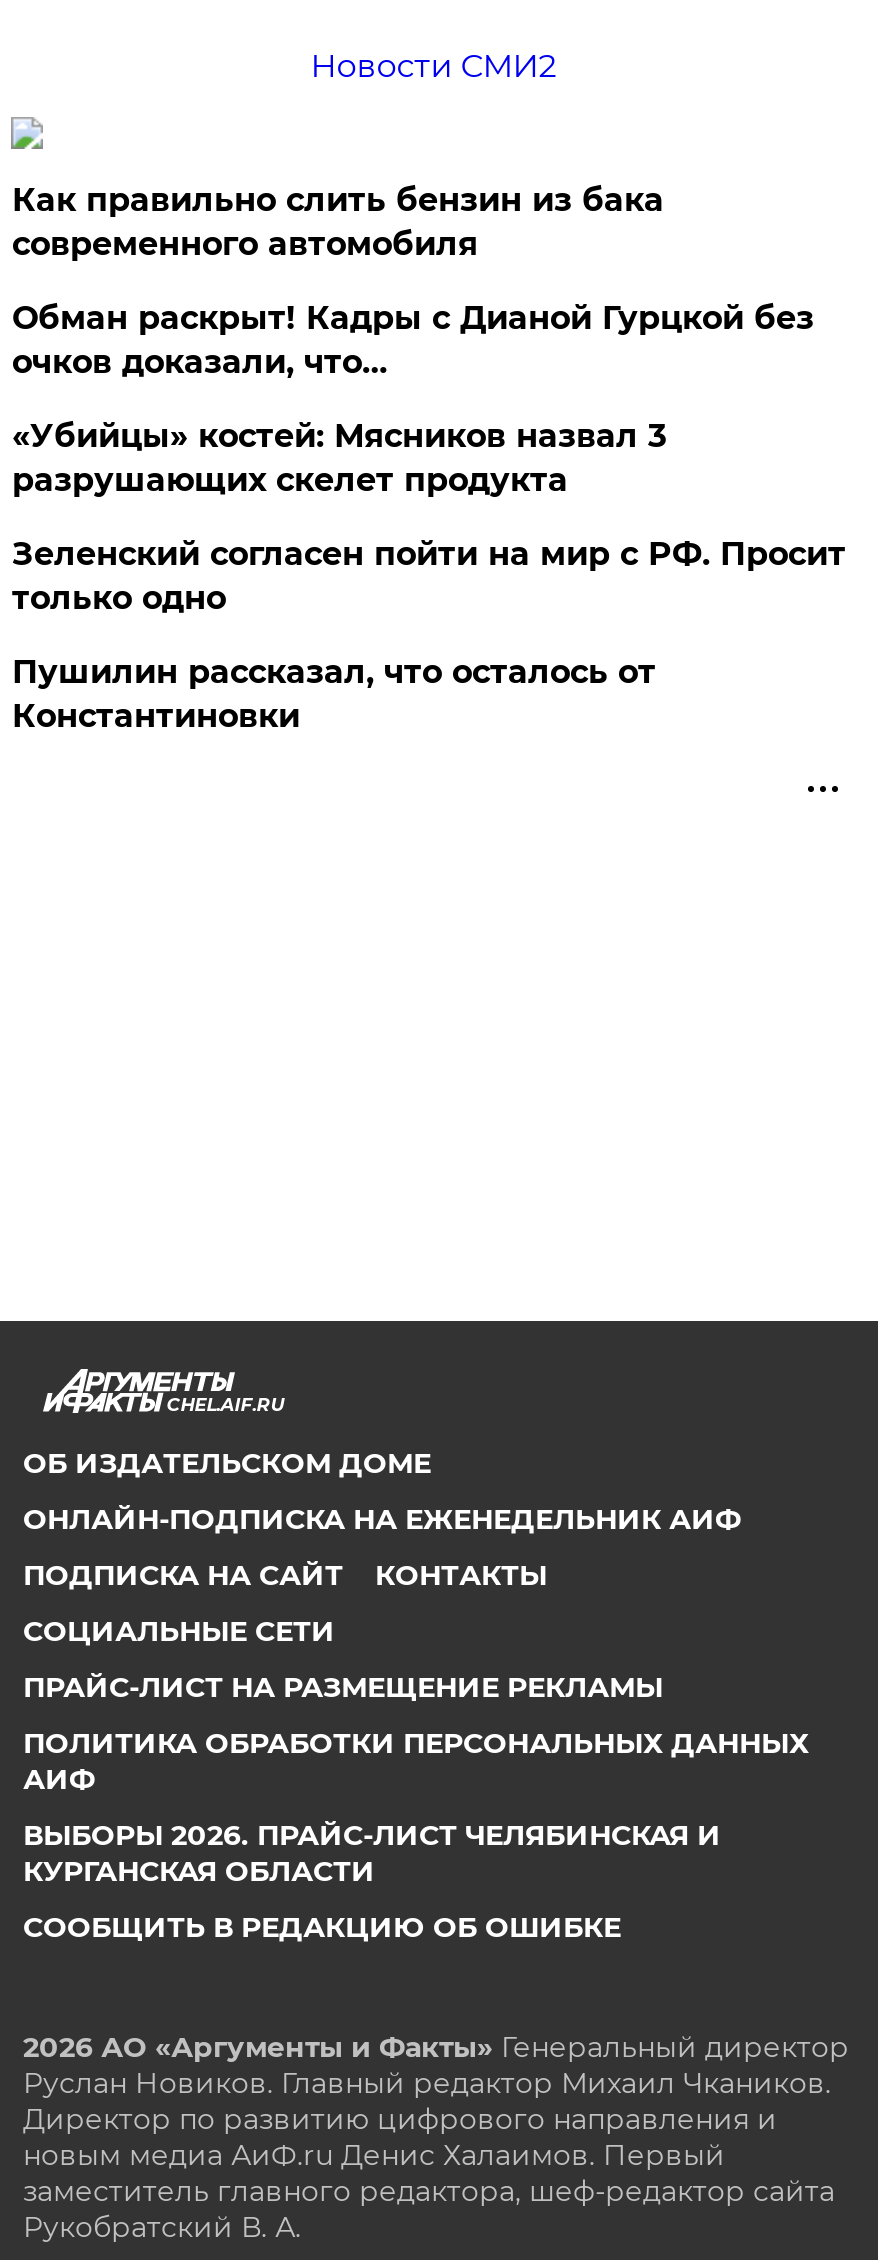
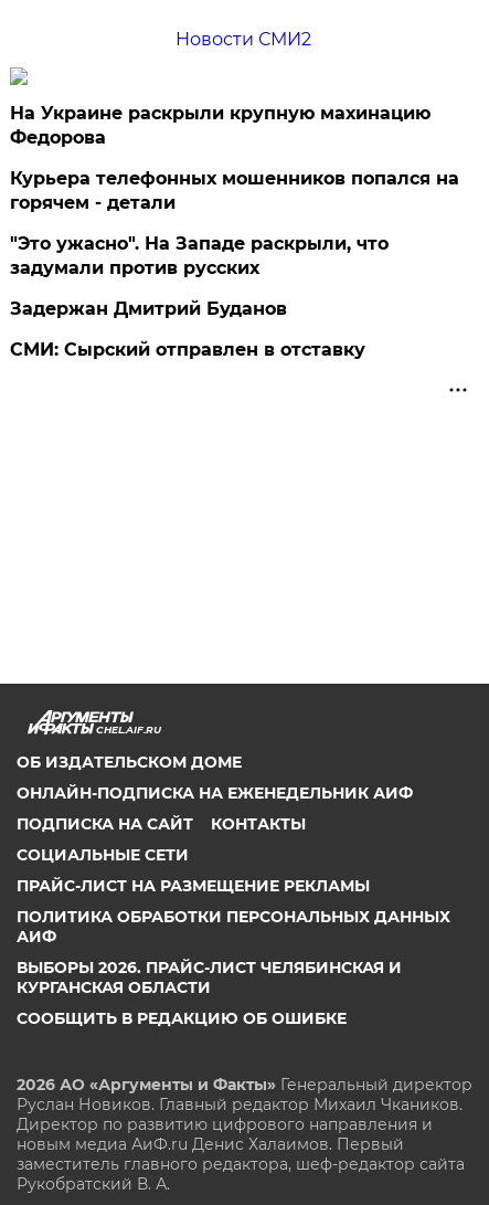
- Как правильно слить бензин из бака
- современного автомобиля
+ На Украине раскрыли крупную махинацию
+ Федорова

- Обман раскрыт! Кадры с Дианой Гурцкой без
- очков доказали, что…
+ Курьера телефонных мошенников попался на
+ горячем - детали

- «Убийцы» костей: Мясников назвал 3
- разрушающих скелет продукта
+ "Это ужасно". На Западе раскрыли, что
+ задумали против русских

- Зеленский согласен пойти на мир с РФ. Просит
- только одно
+ Задержан Дмитрий Буданов

- Пушилин рассказал, что осталось от
- Константиновки
+ СМИ: Сырский отправлен в отставку
